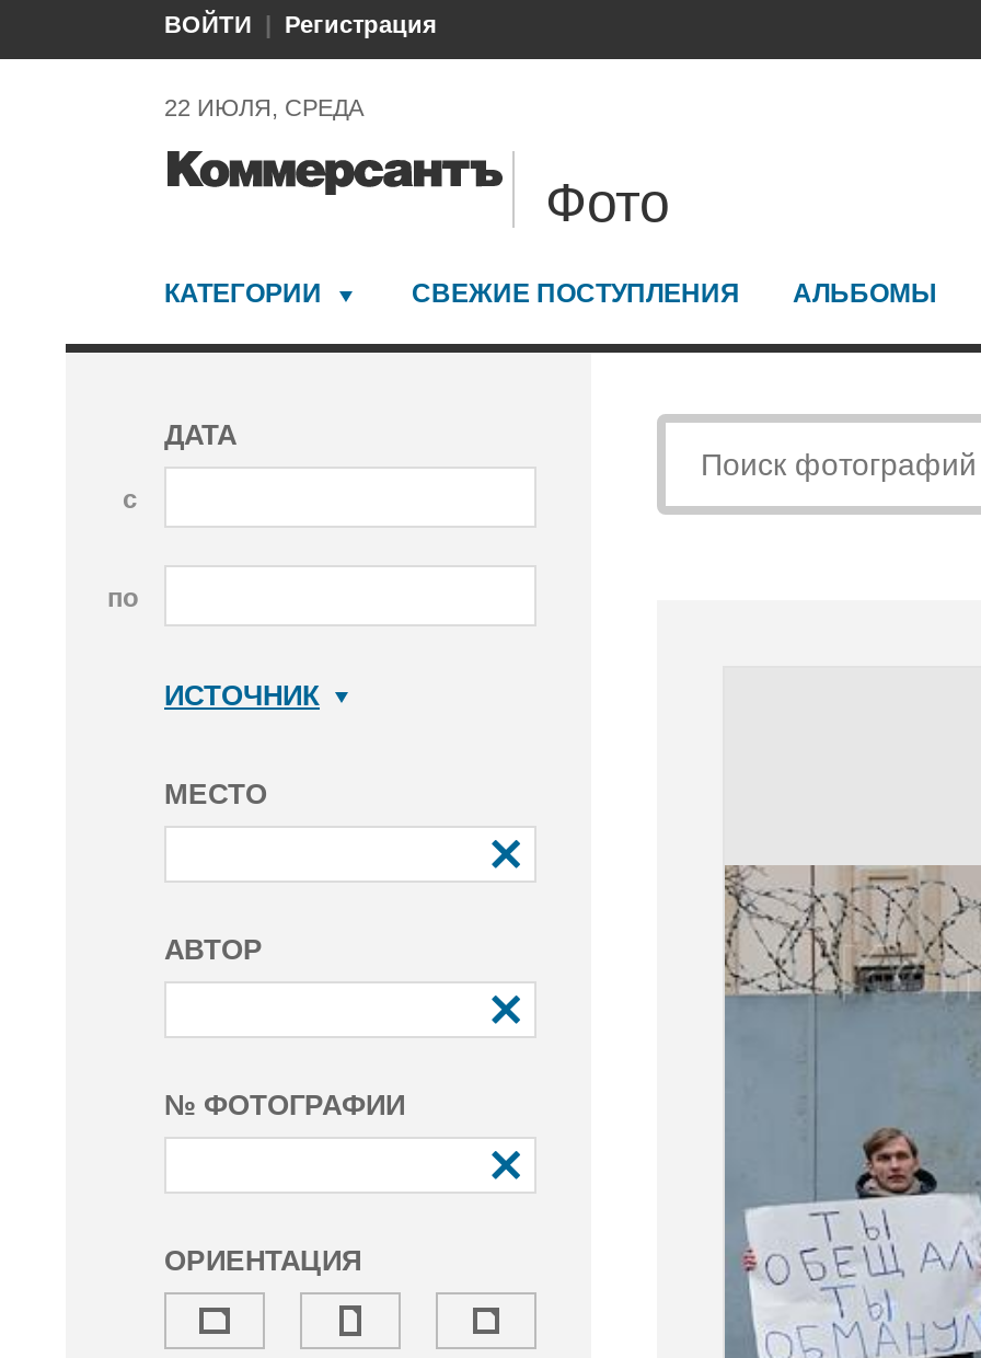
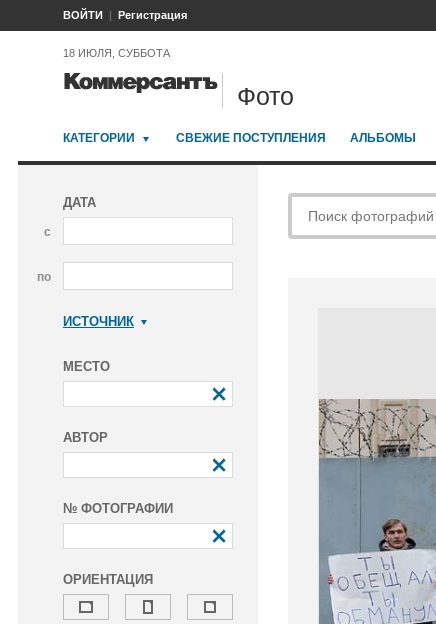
- 22 ИЮЛЯ, СРЕДА
+ 18 ИЮЛЯ, СУББОТА
